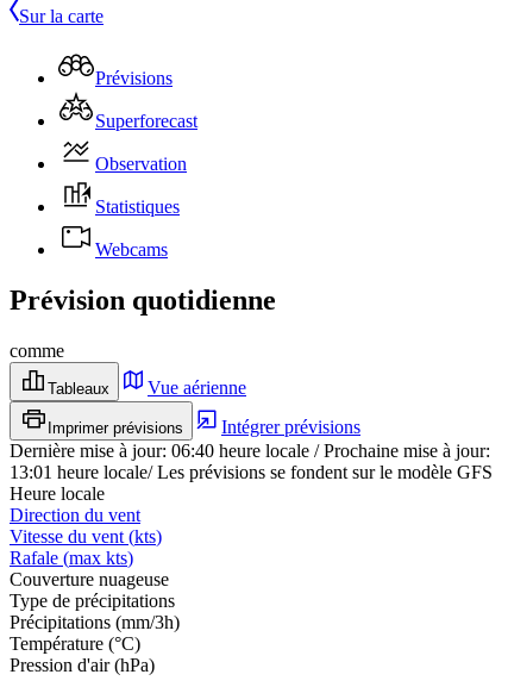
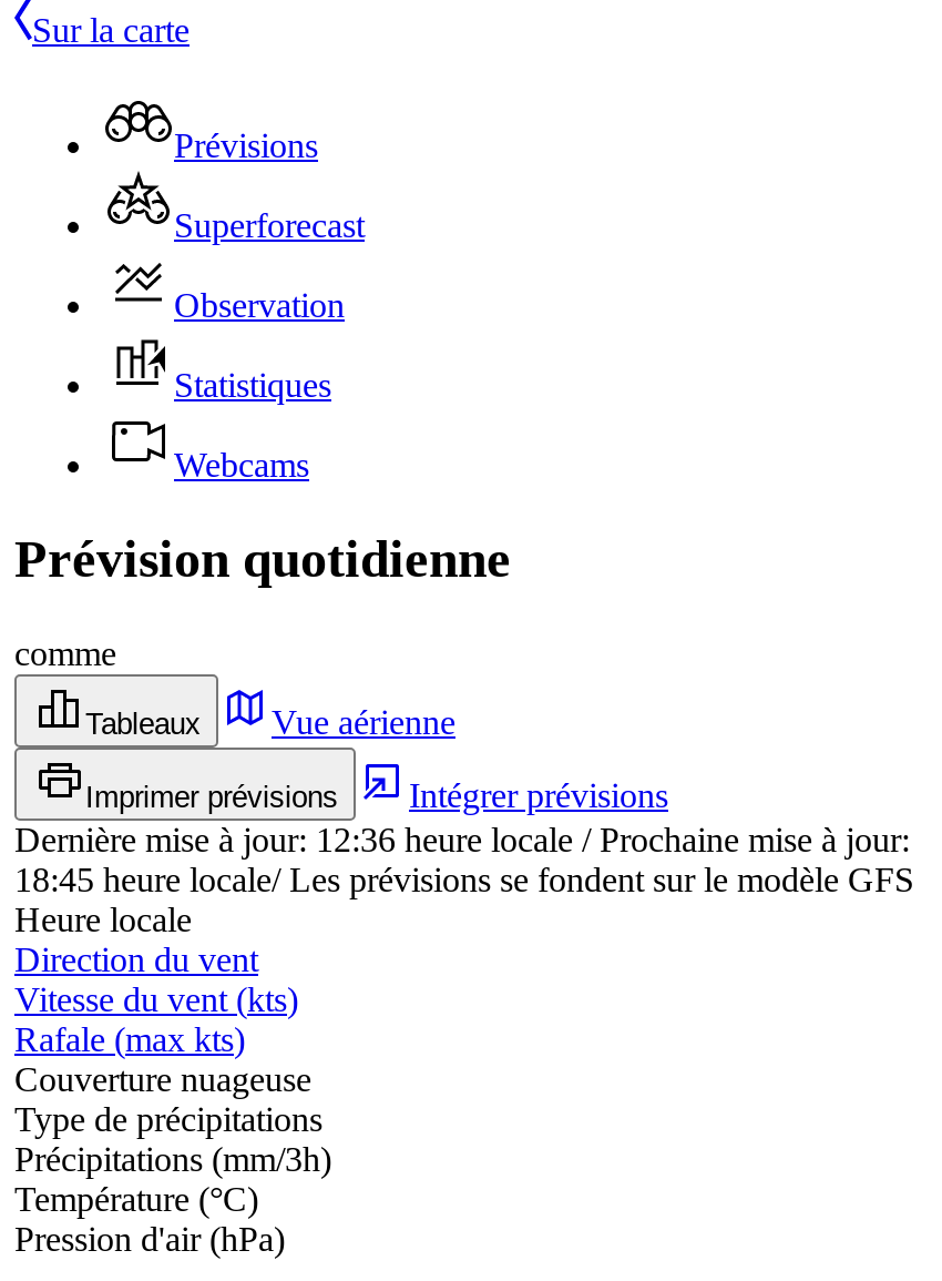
- Dernière mise à jour:06:40 heure locale / Prochaine mise à jour:
+ Dernière mise à jour:12:36 heure locale / Prochaine mise à jour:

- 13:01 heure locale/ Les prévisions se fondent sur le modèle GFS
+ 18:45 heure locale/ Les prévisions se fondent sur le modèle GFS
